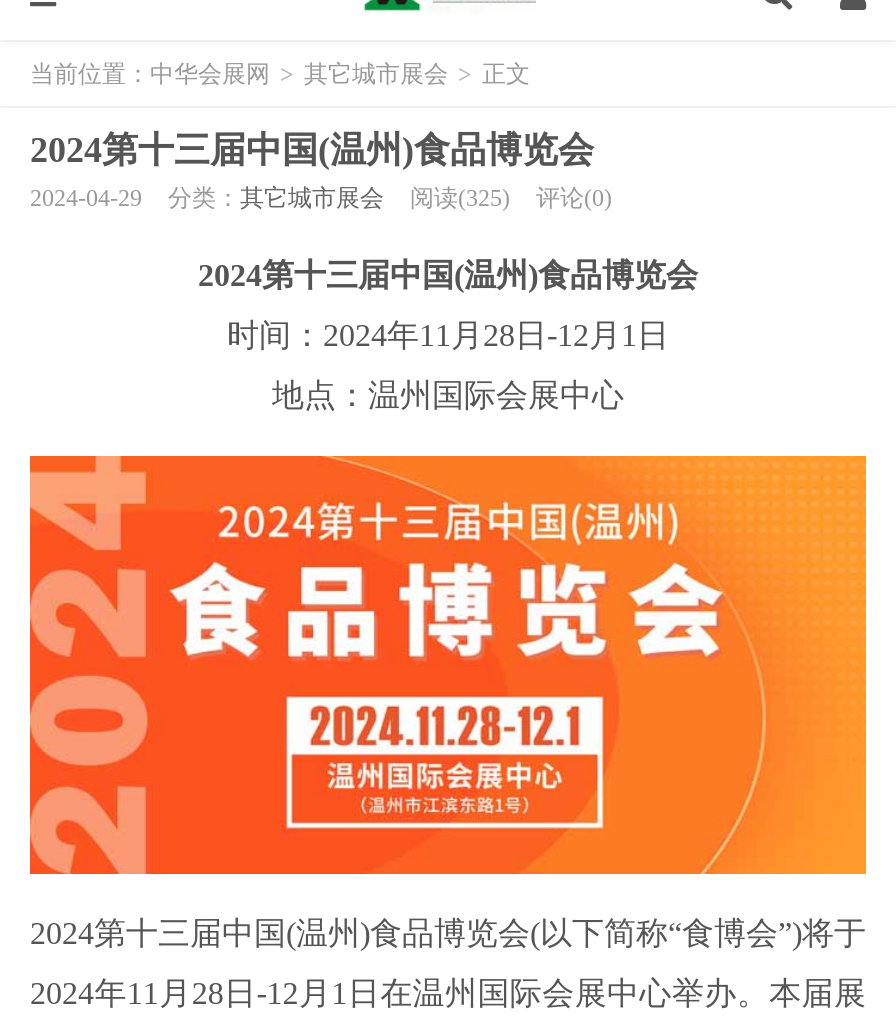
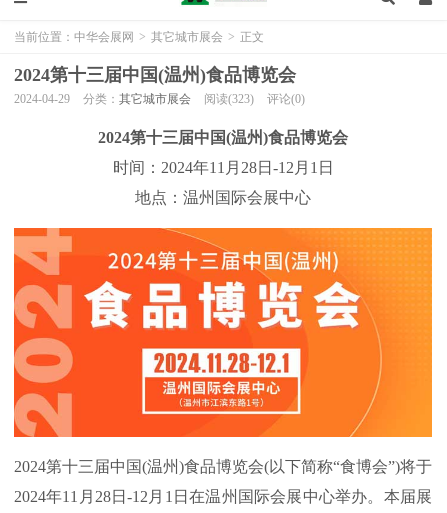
- 2024-04-29 分类：其它城市展会 阅读(325) 评论(0)
+ 2024-04-29 分类：其它城市展会 阅读(323) 评论(0)
